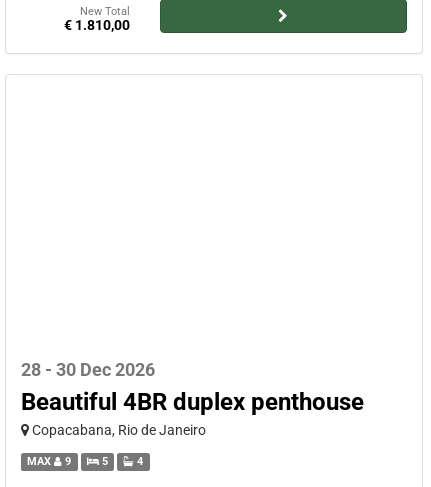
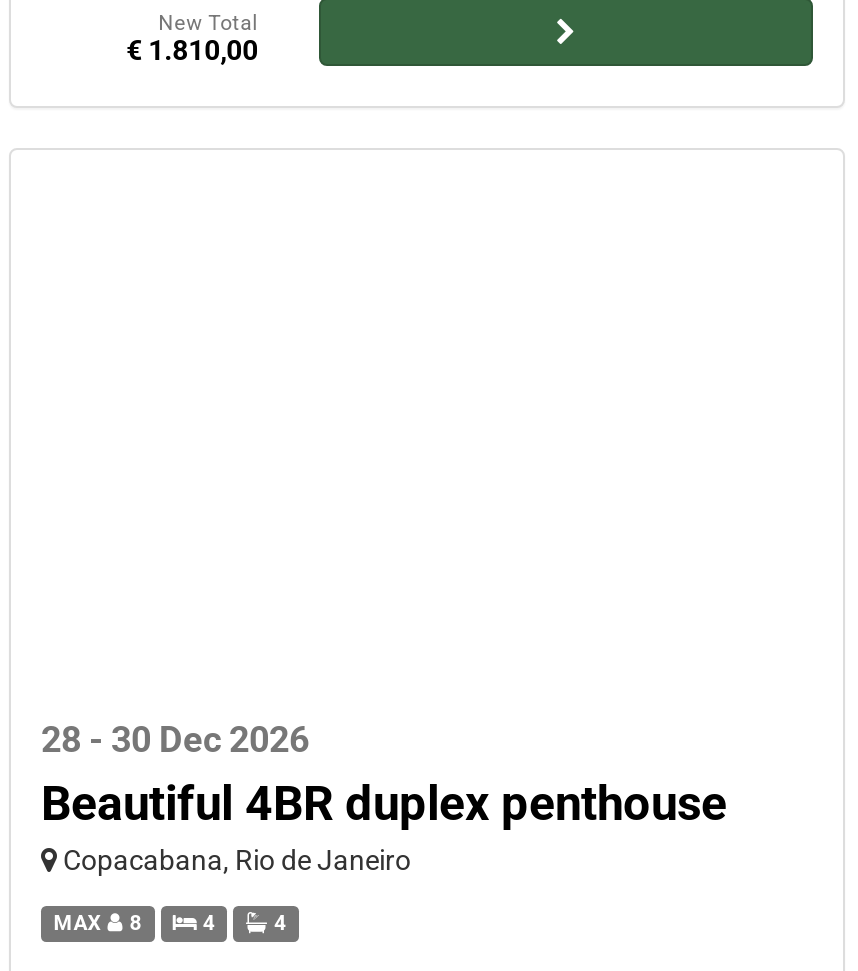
- MAX 9
+ MAX 8

- 5
+ 4
